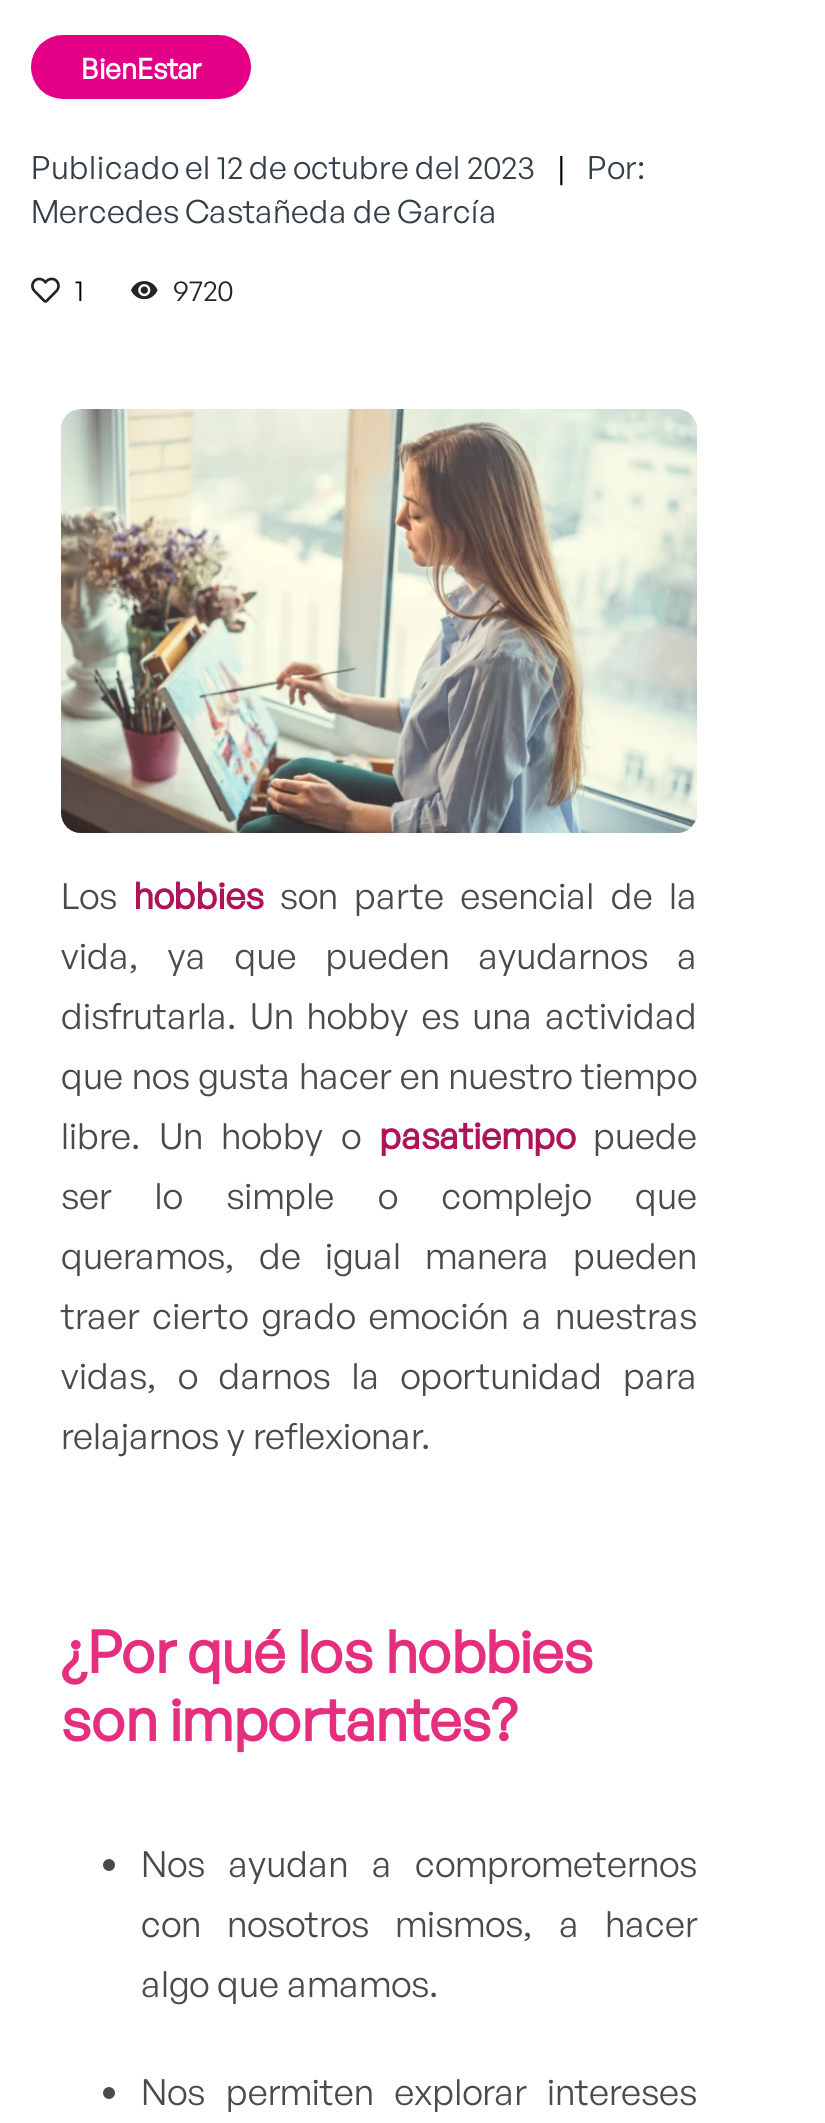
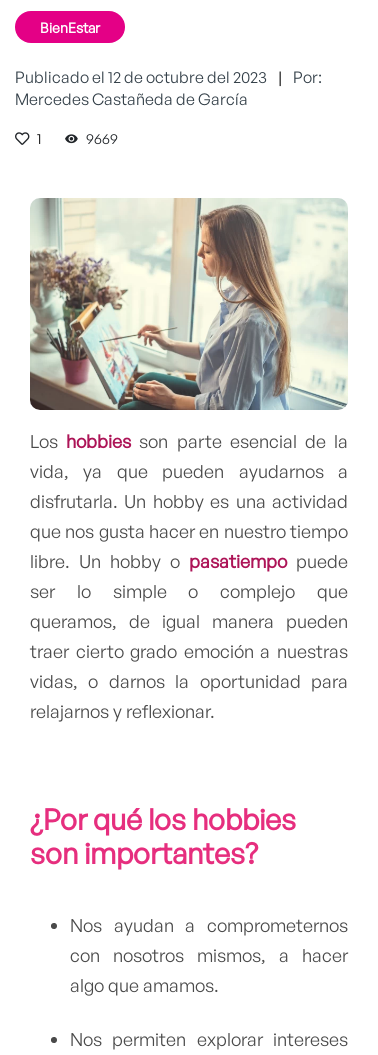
- 9720
+ 9669
